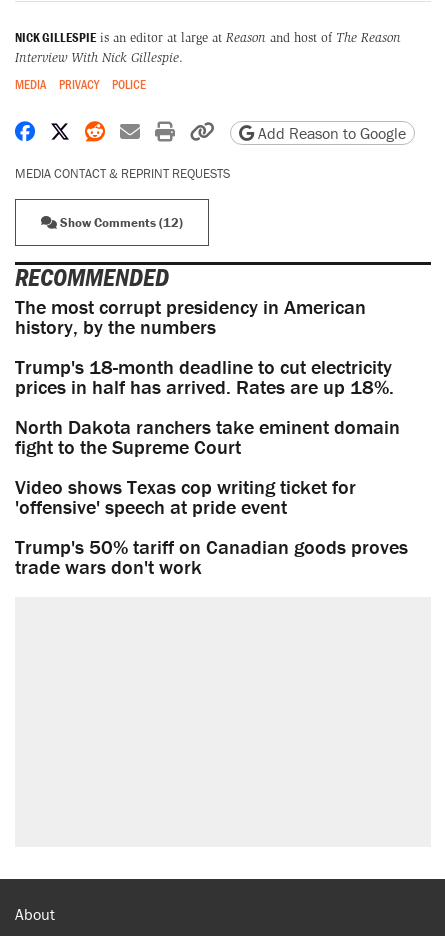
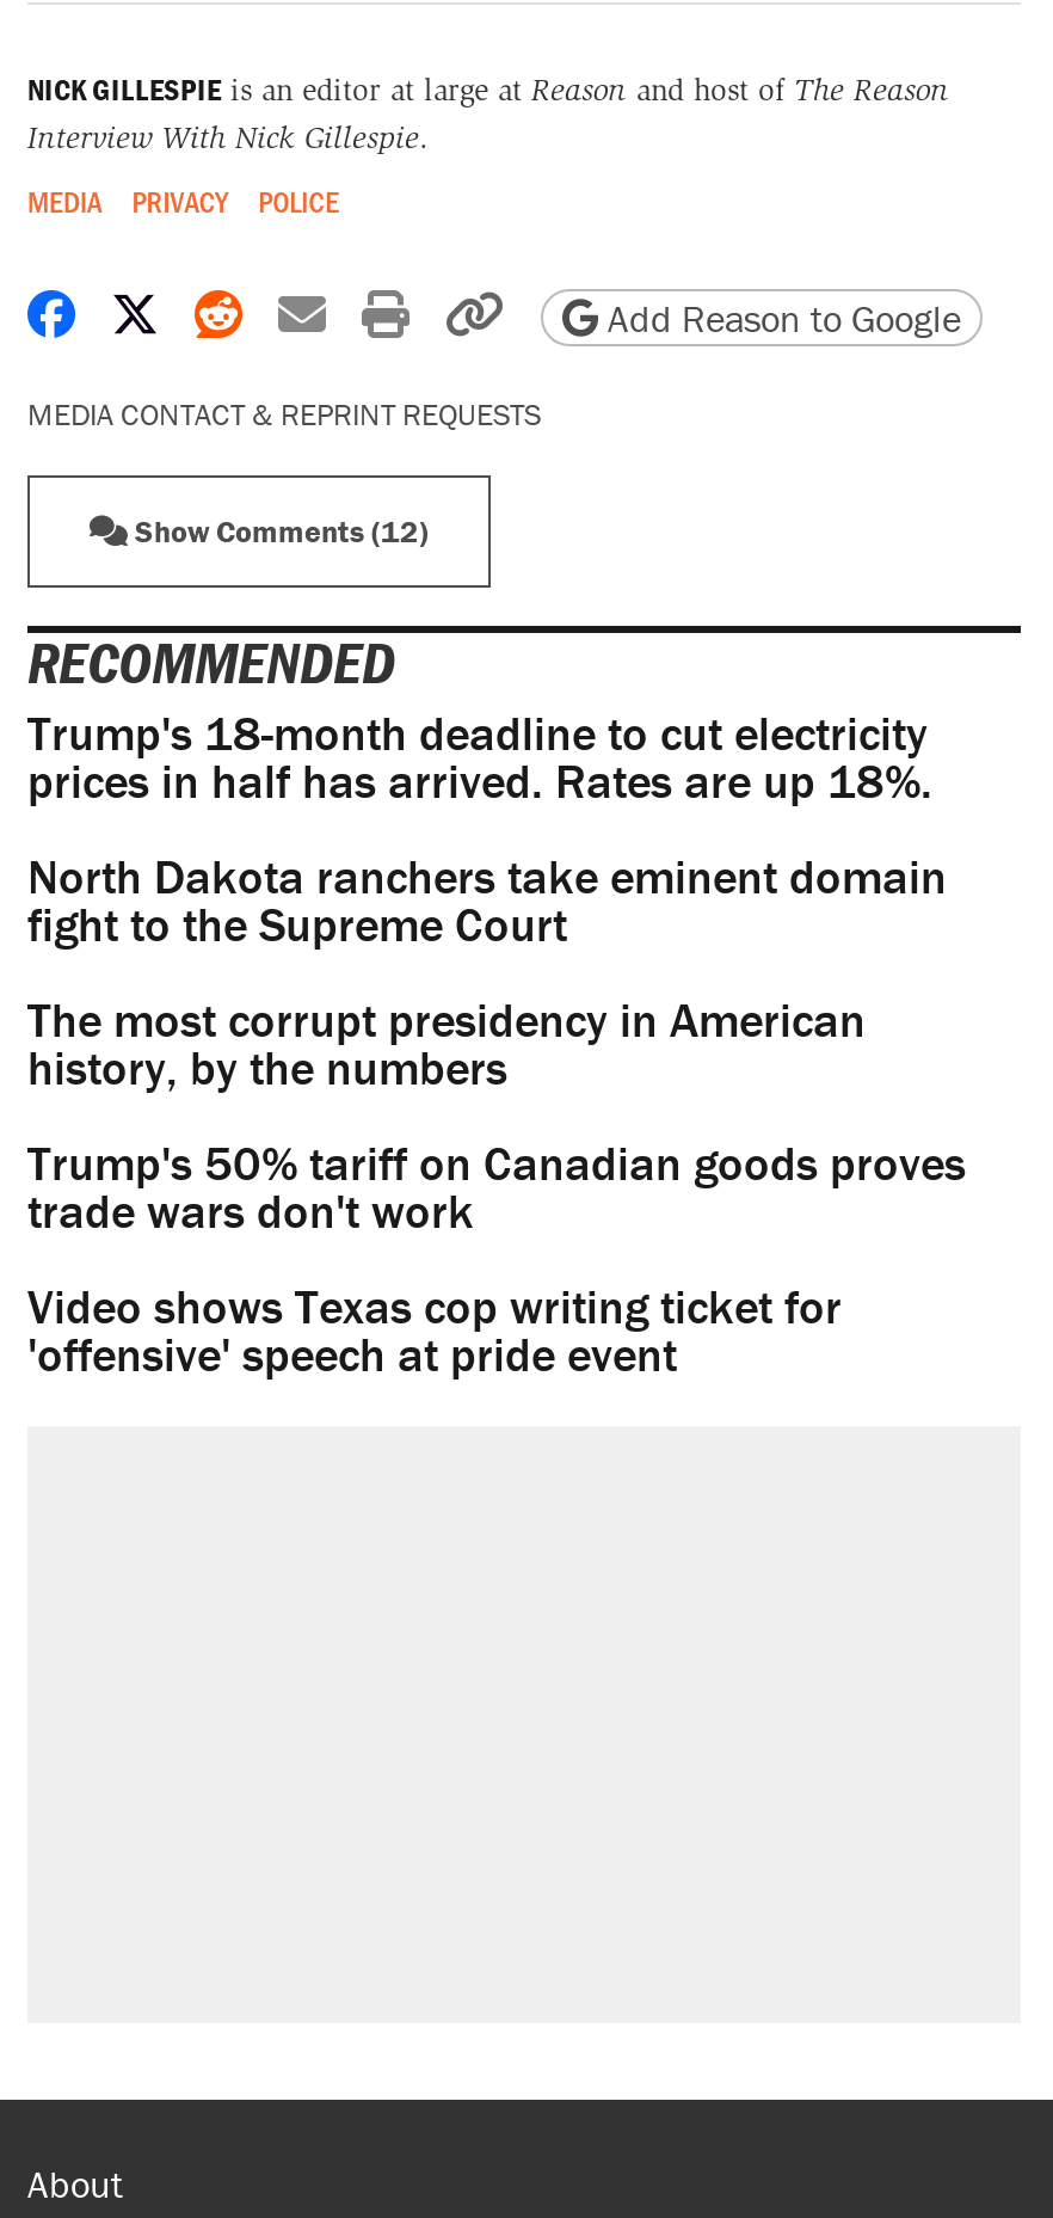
moved down: The most corrupt presidency in American | history, by the numbers

moved up: Trump's 18-month deadline to cut electricity | prices in half has arrived. Rates are up 18%. | North Dakota ranchers take eminent domain | fight to the Supreme Court

moved down: Video shows Texas cop writing ticket for | 'offensive' speech at pride event

moved up: Trump's 50% tariff on Canadian goods proves | trade wars don't work
